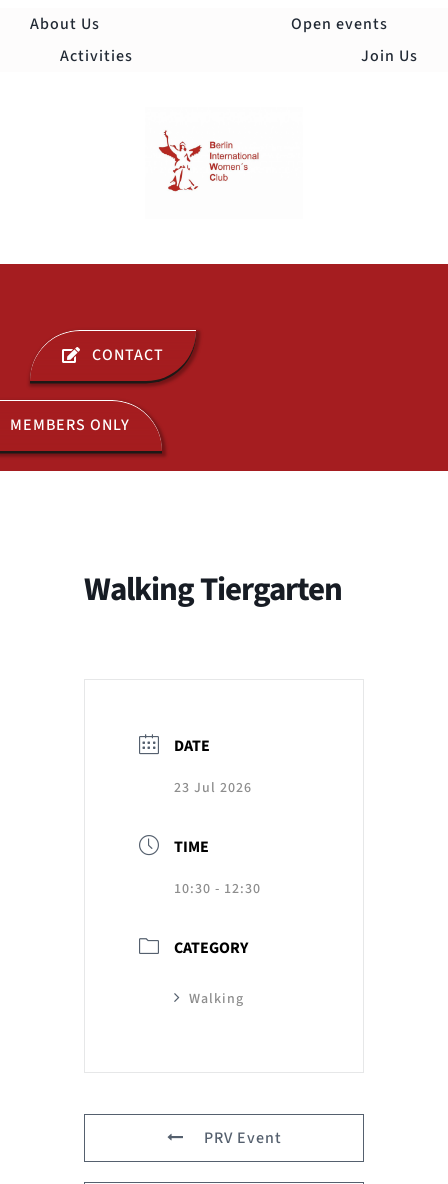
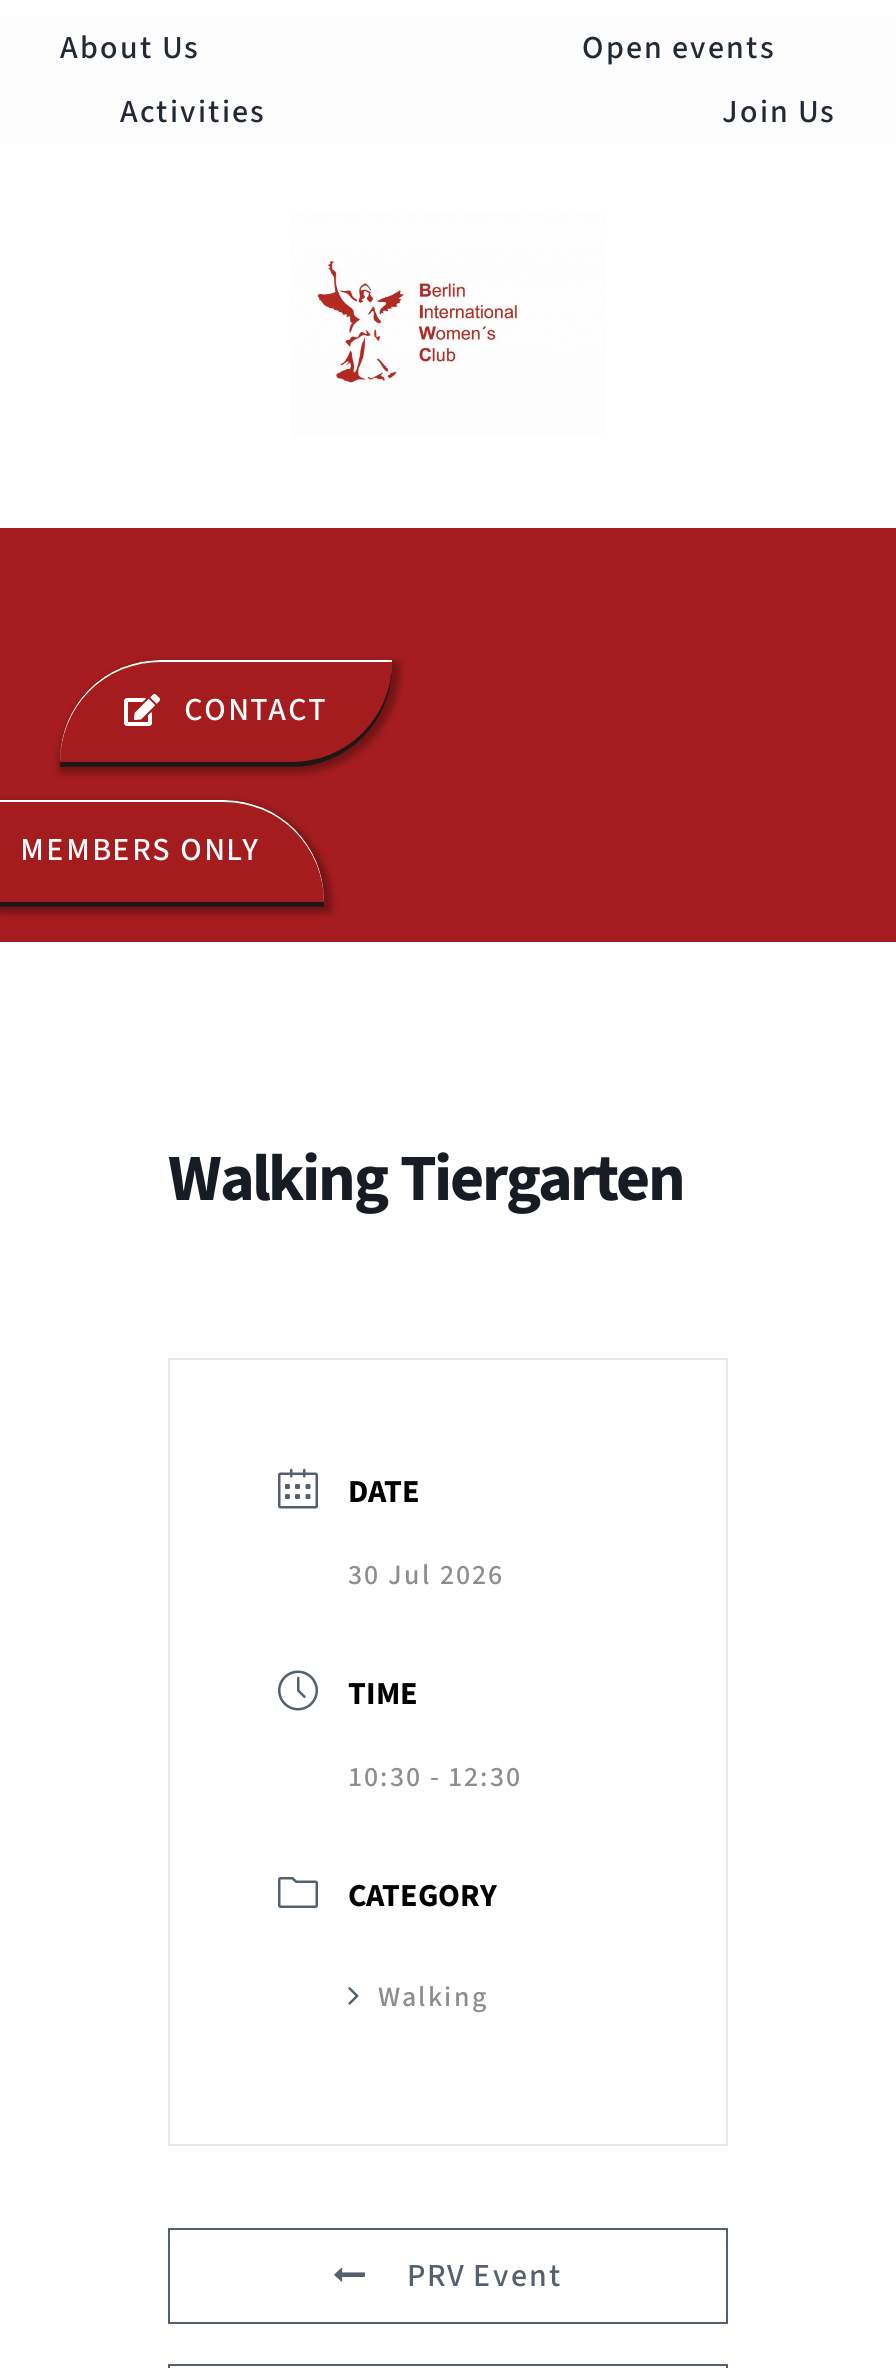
- 23 Jul 2026
+ 30 Jul 2026
